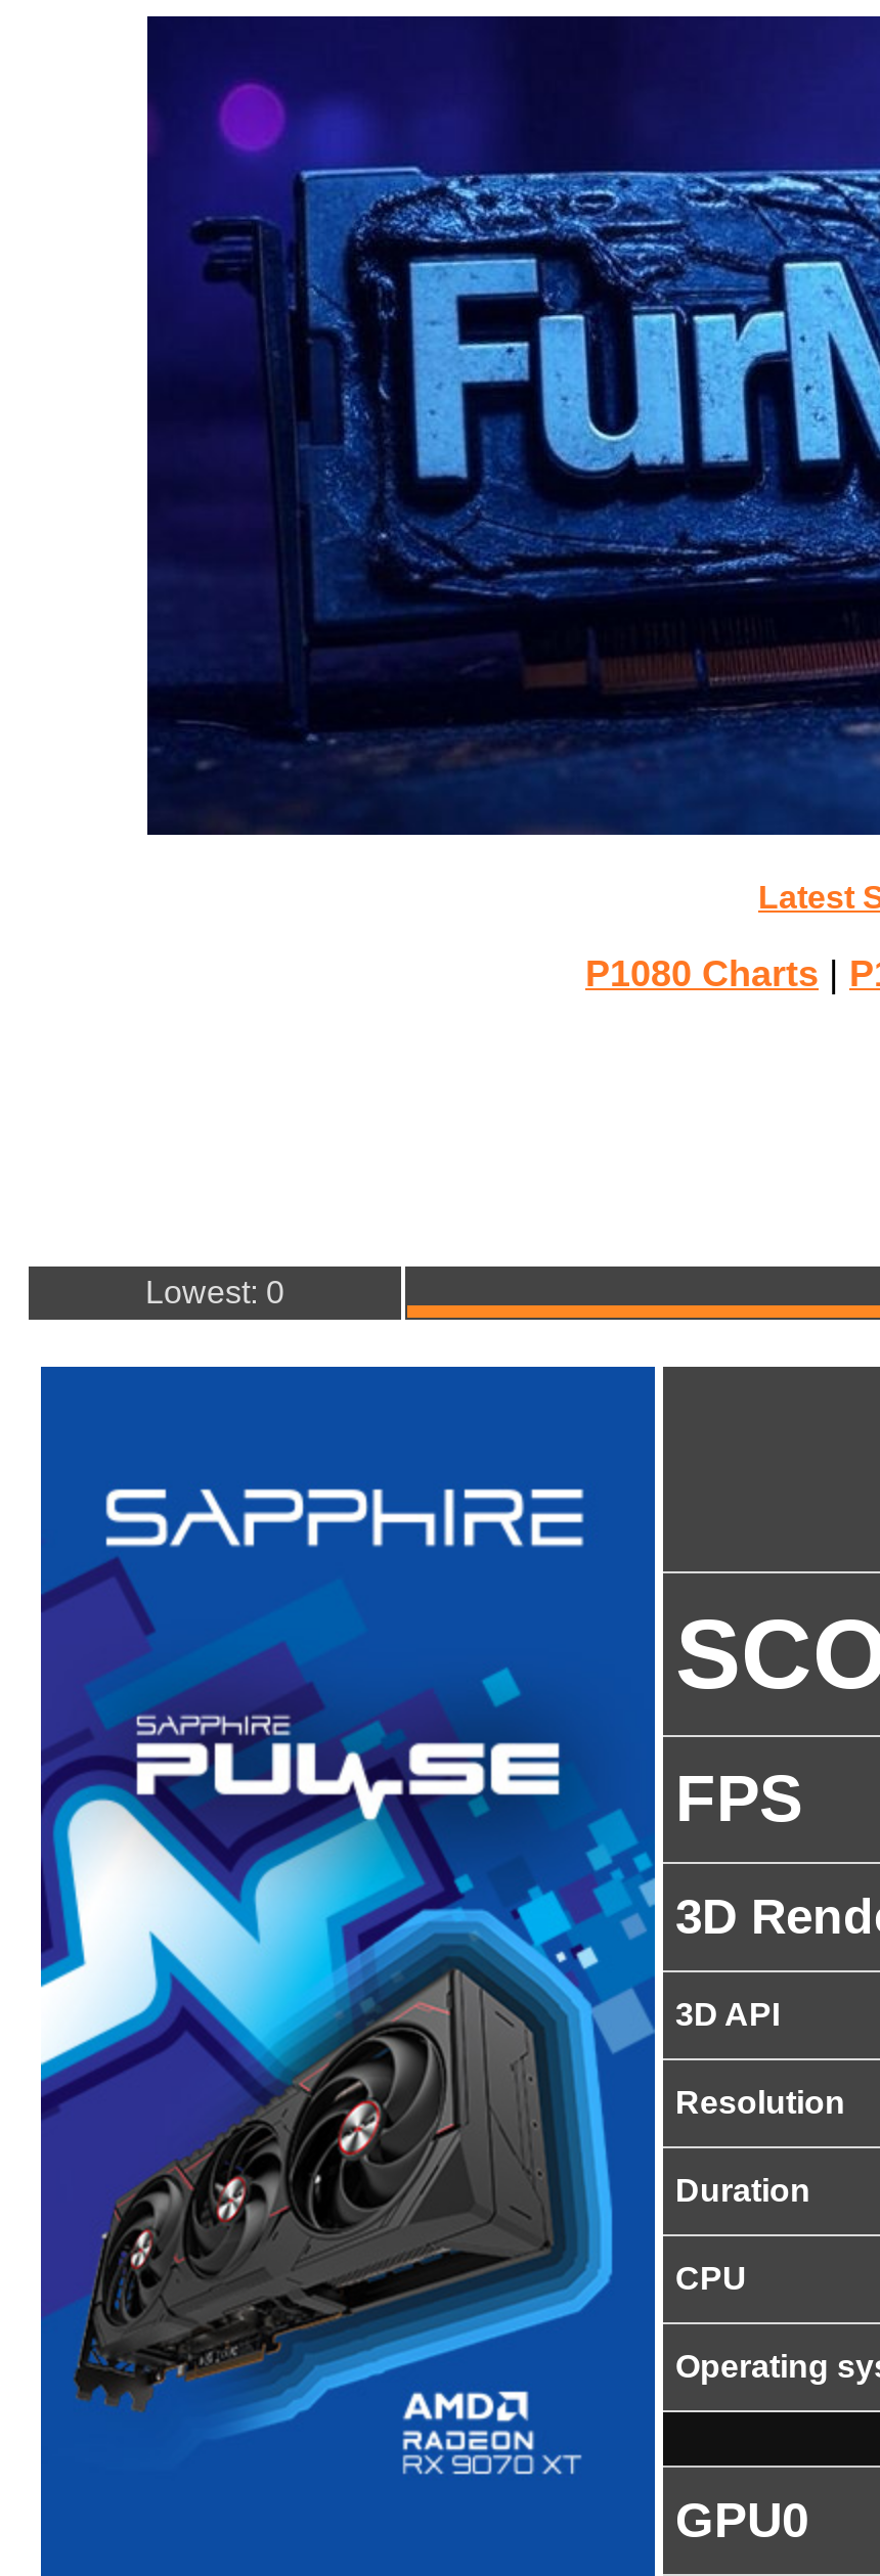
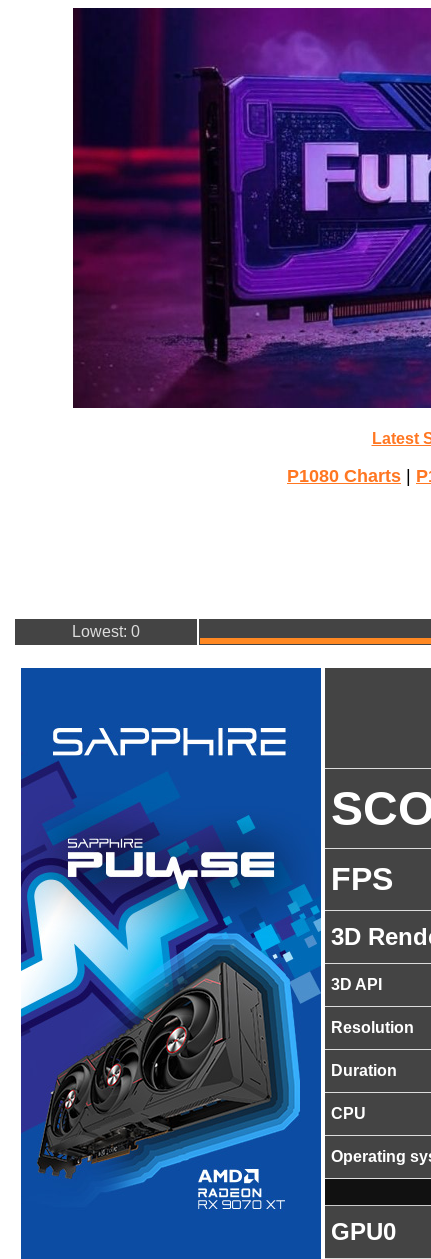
- [image]
+ [image]
